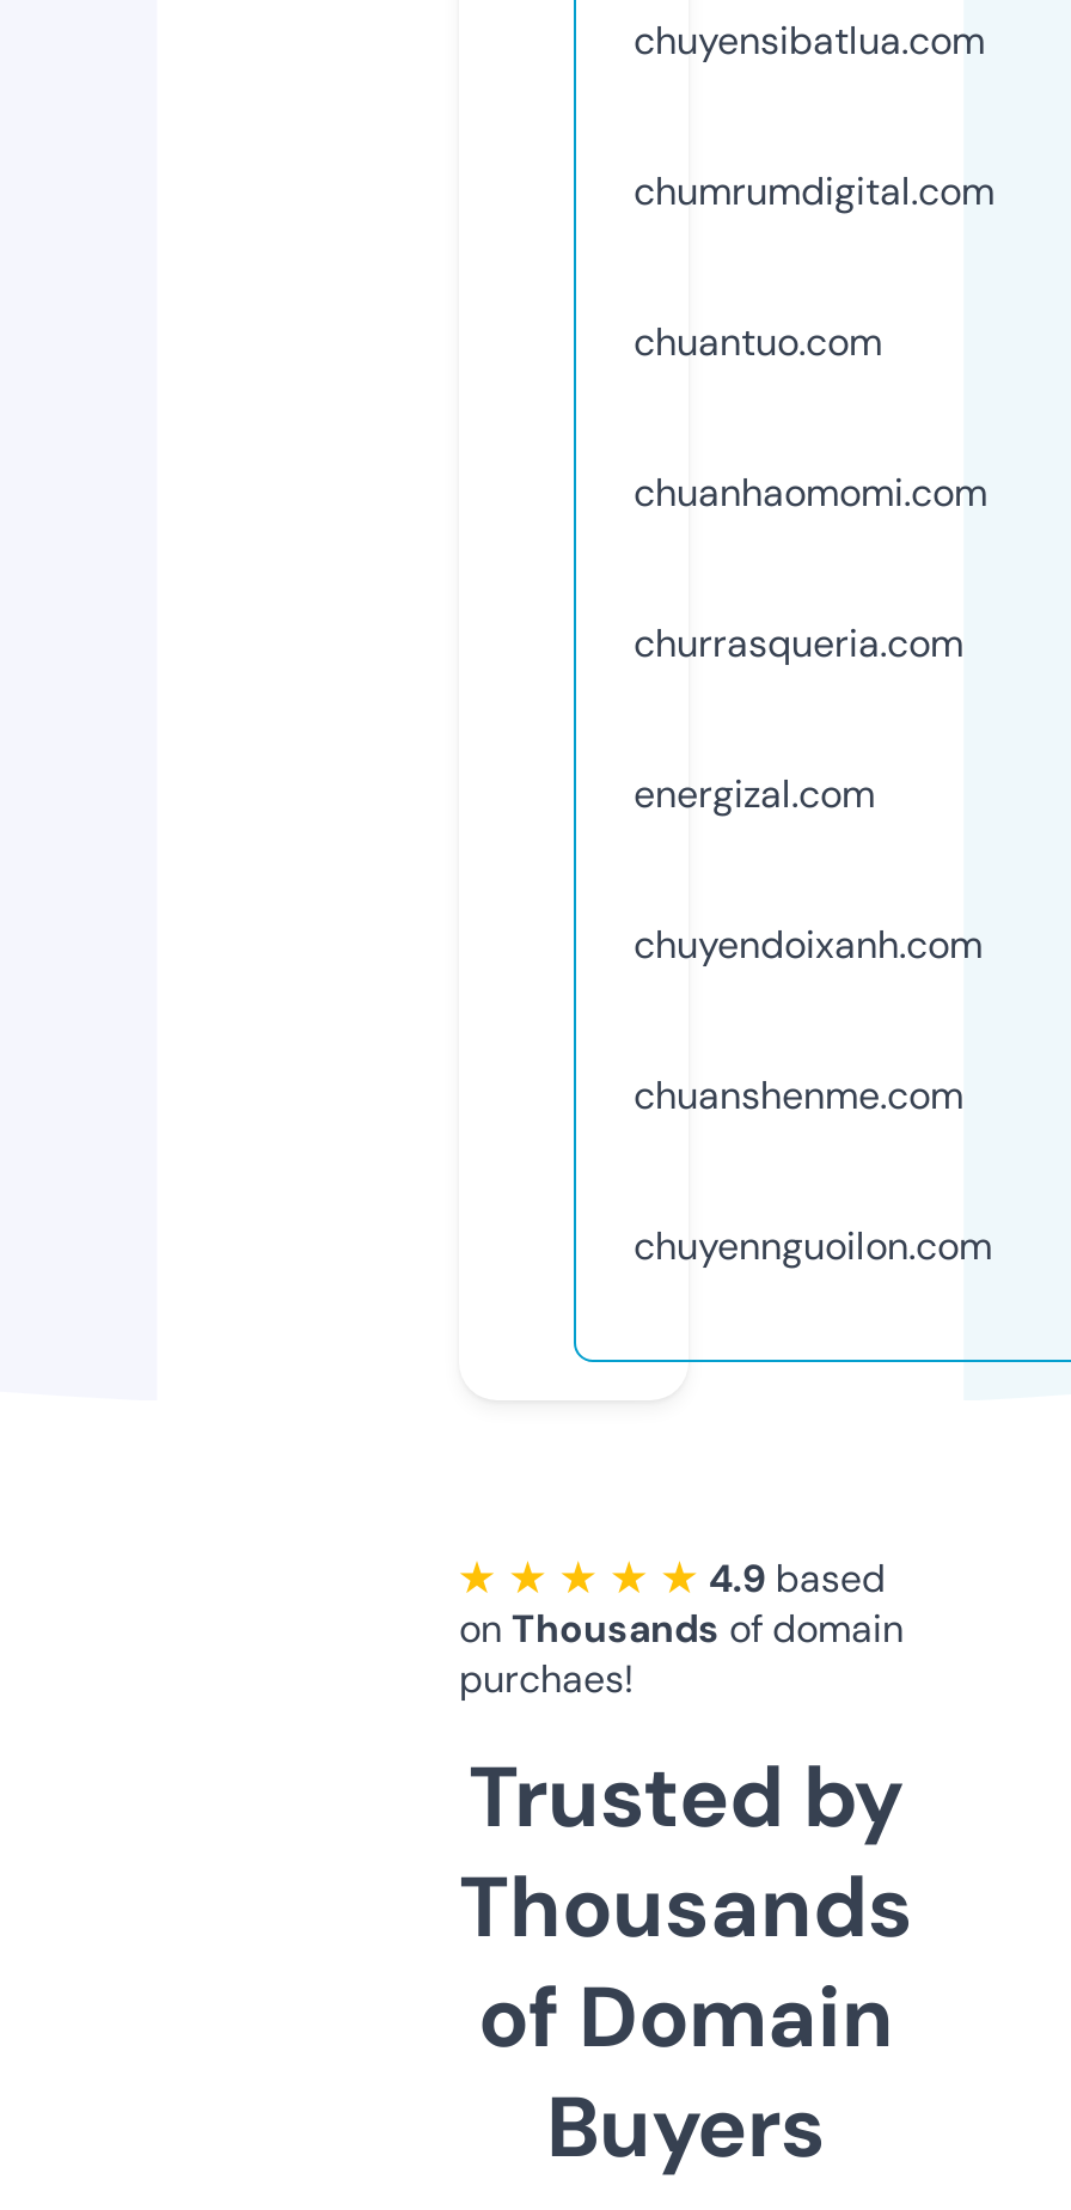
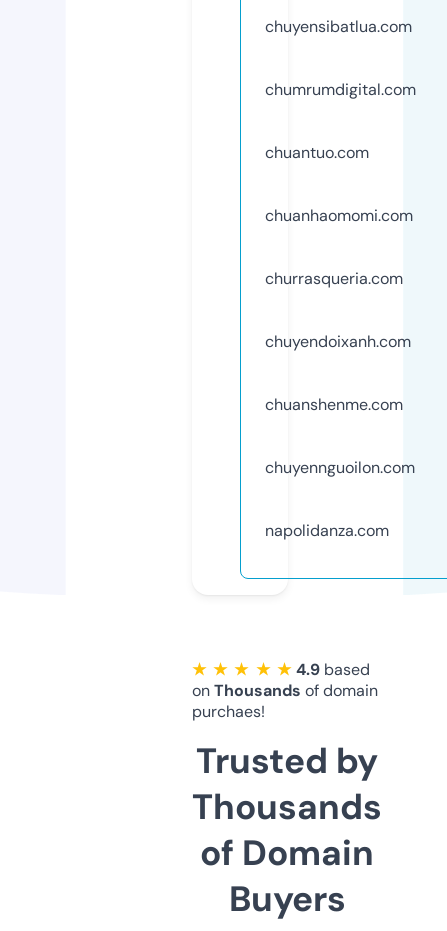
- energizal.com

moved up: chuyendoixanh.com | chuanshenme.com | chuyennguoilon.com

+ napolidanza.com
